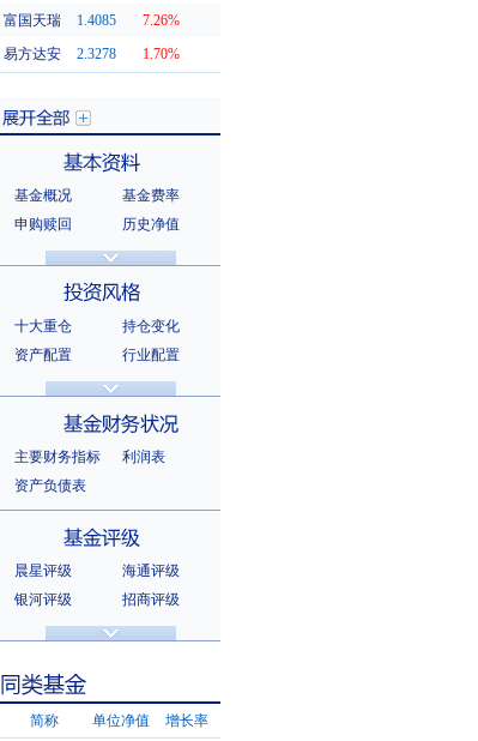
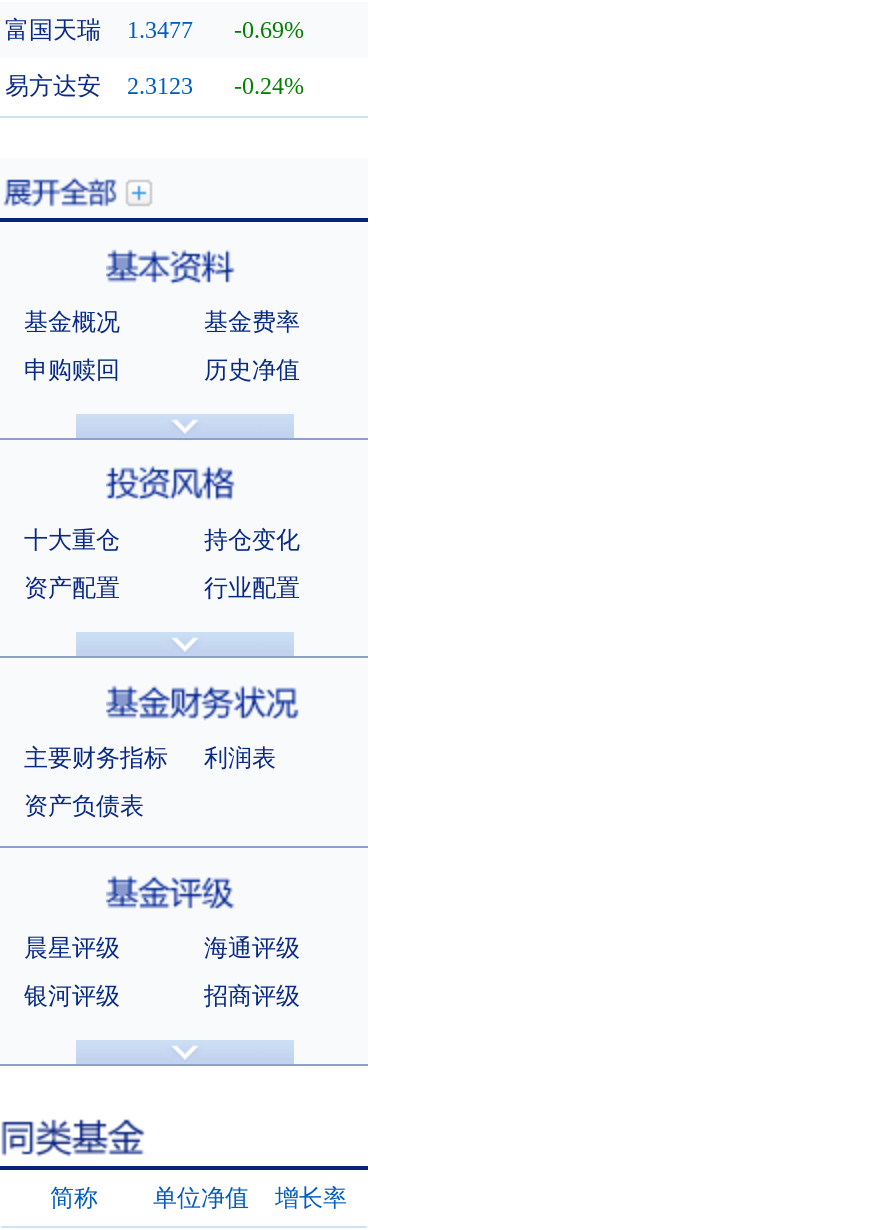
- 1.4085
+ 1.3477

- 7.26%
+ -0.69%

- 2.3278
+ 2.3123

- 1.70%
+ -0.24%
